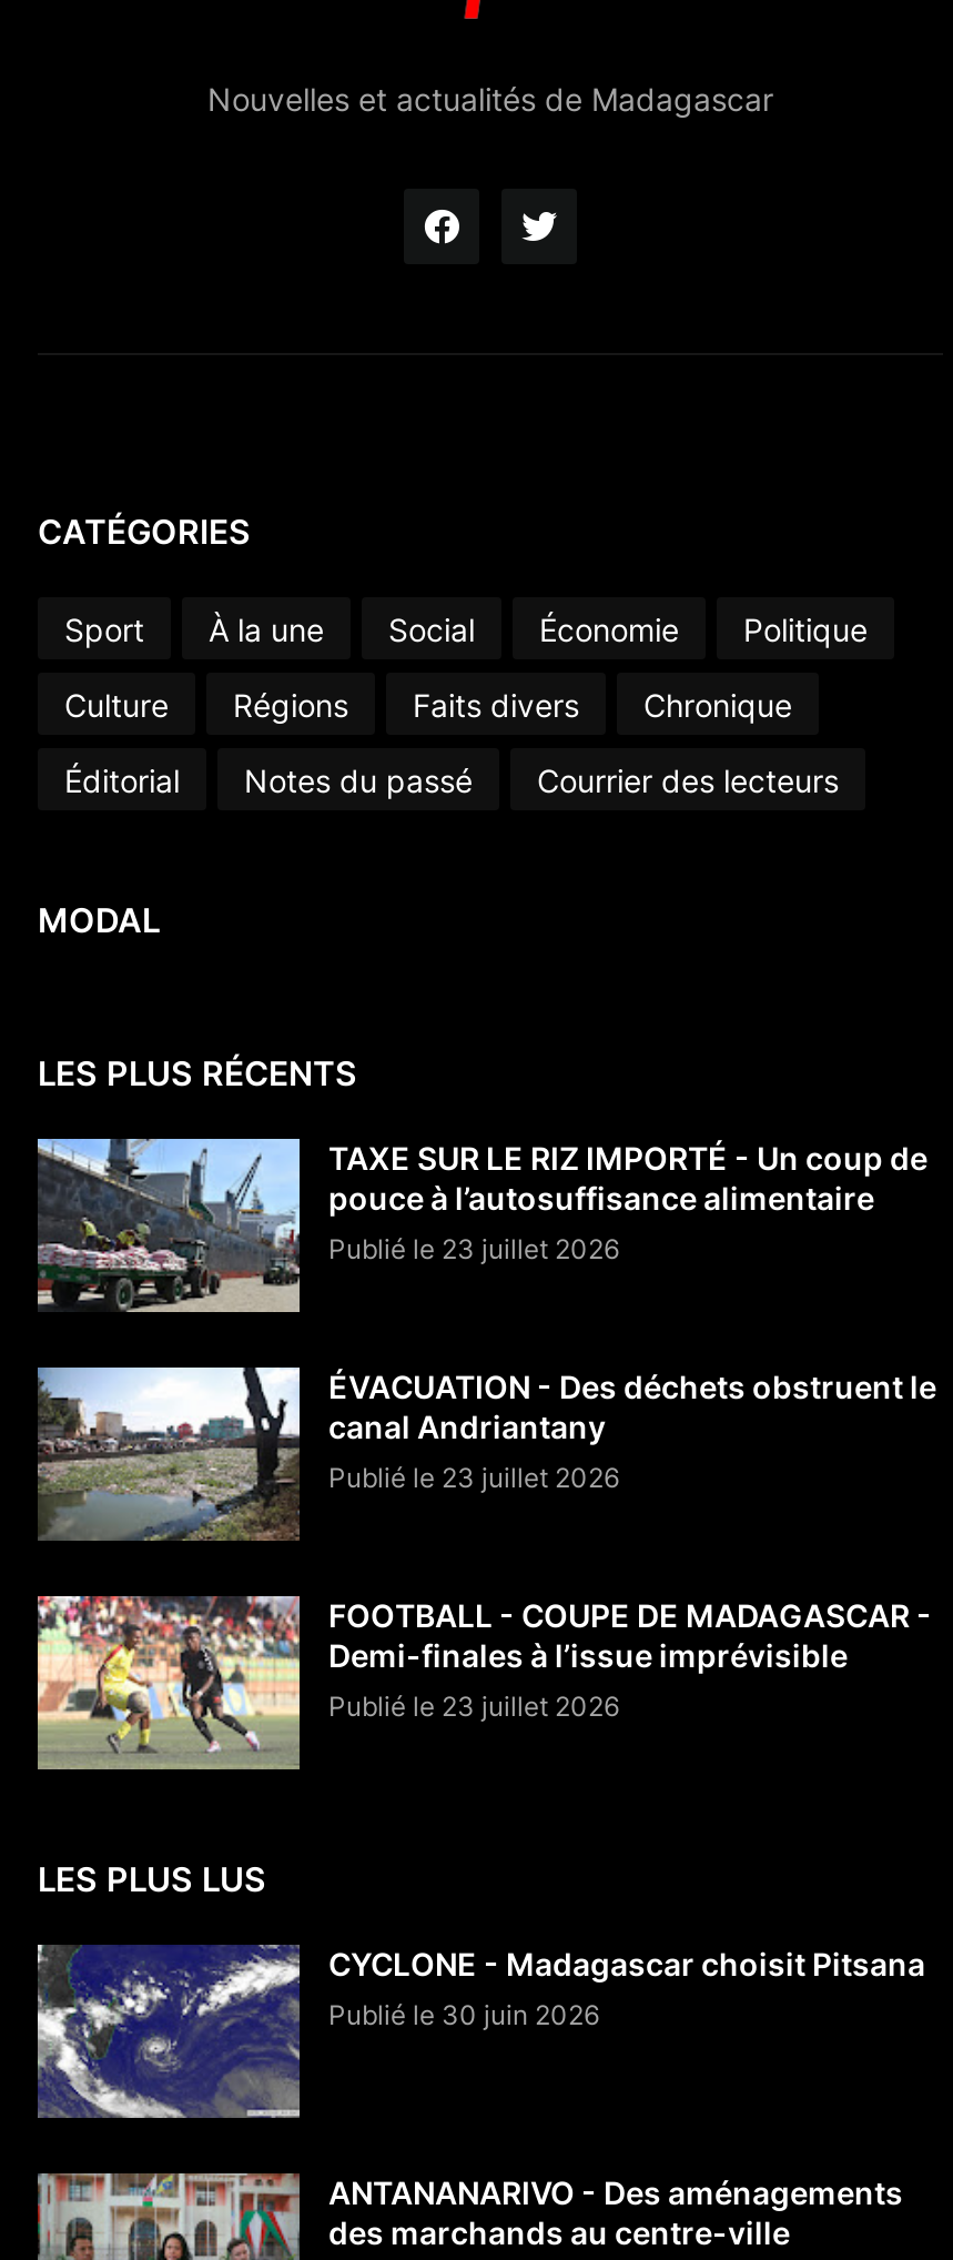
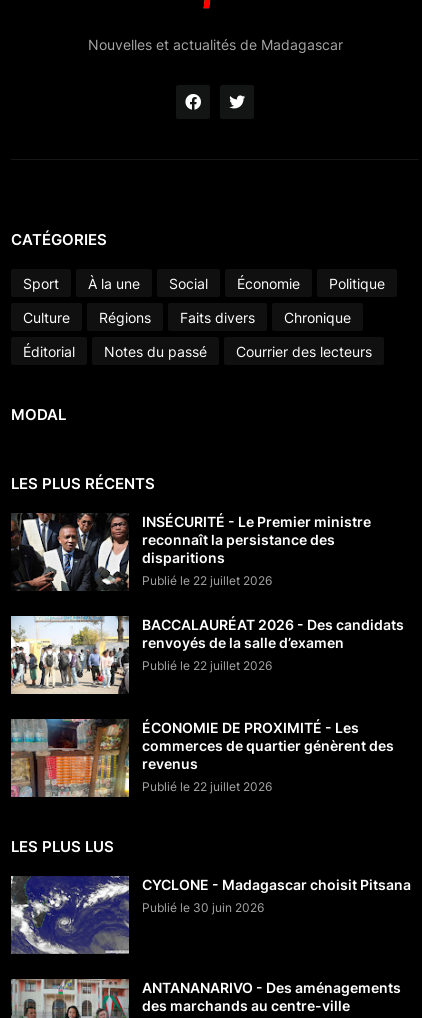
- [image]
- TAXE SUR LE RIZ IMPORTÉ - Un coup de
- pouce à l’autosuffisance alimentaire
- Publié le 23 juillet 2026
+ [image]
+ INSÉCURITÉ - Le Premier ministre
+ reconnaît la persistance des
+ disparitions
+ Publié le 22 juillet 2026

- [image]
- ÉVACUATION - Des déchets obstruent le
- canal Andriantany
- Publié le 23 juillet 2026
+ [image]
+ BACCALAURÉAT 2026 - Des candidats
+ renvoyés de la salle d’examen
+ Publié le 22 juillet 2026

- [image]
- FOOTBALL - COUPE DE MADAGASCAR -
- Demi-finales à l’issue imprévisible
- Publié le 23 juillet 2026
+ [image]
+ ÉCONOMIE DE PROXIMITÉ - Les
+ commerces de quartier génèrent des
+ revenus
+ Publié le 22 juillet 2026
